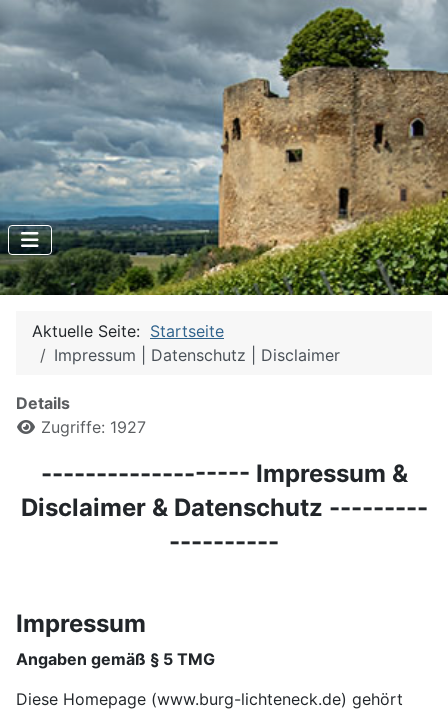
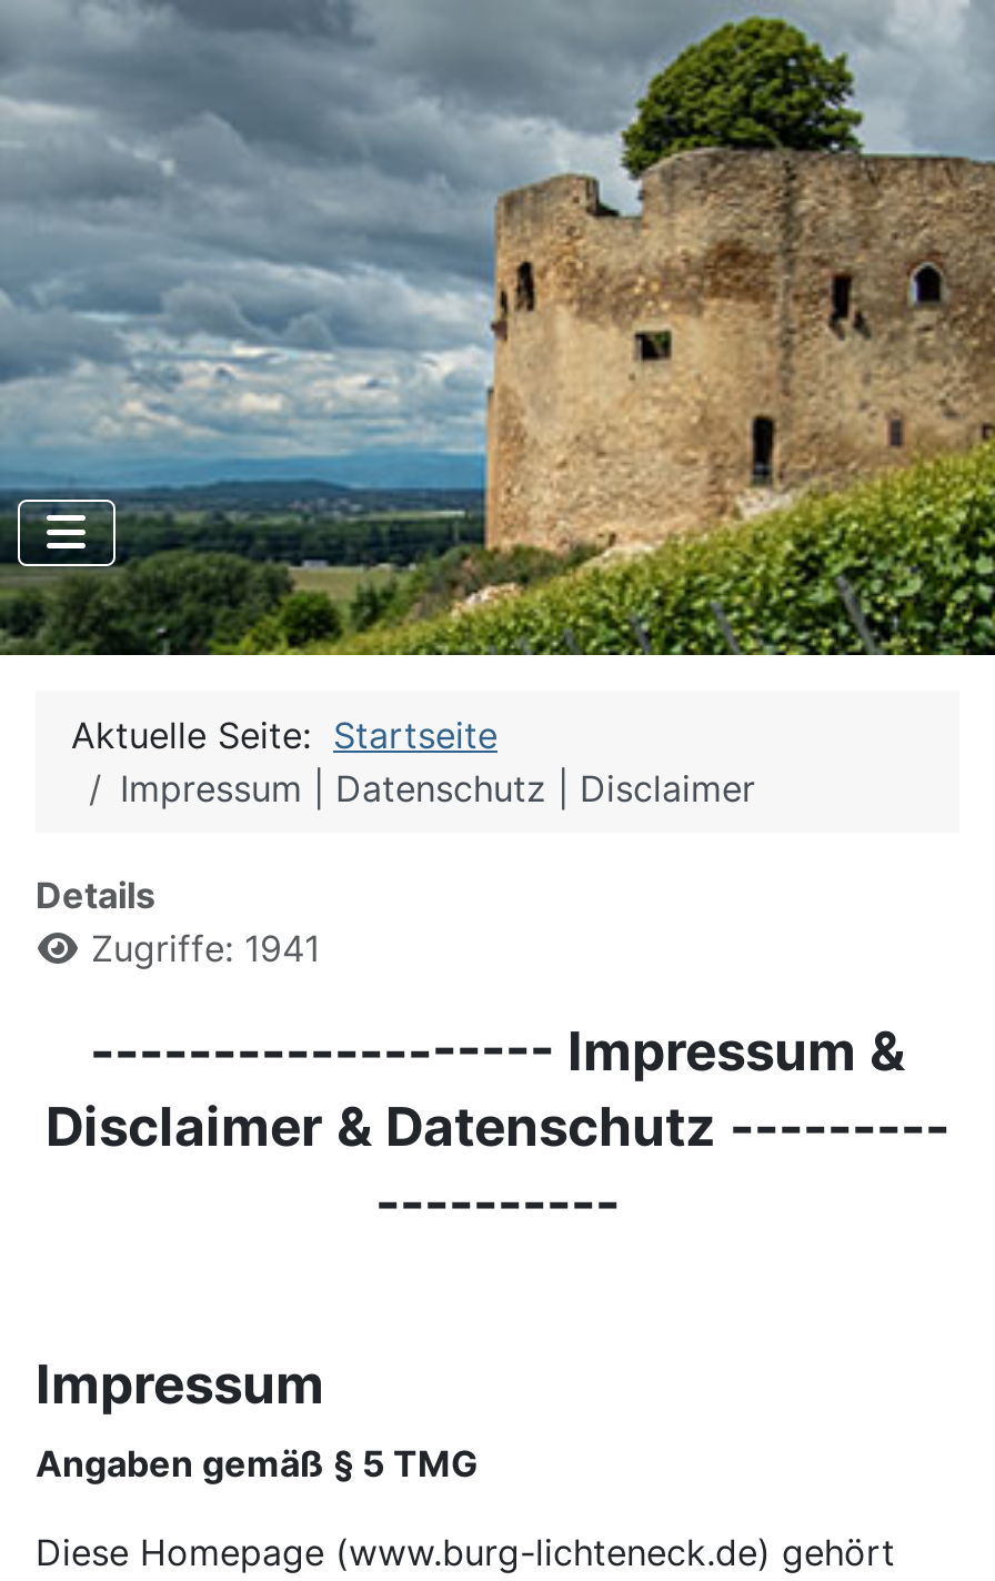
- Zugriffe: 1927
+ Zugriffe: 1941
